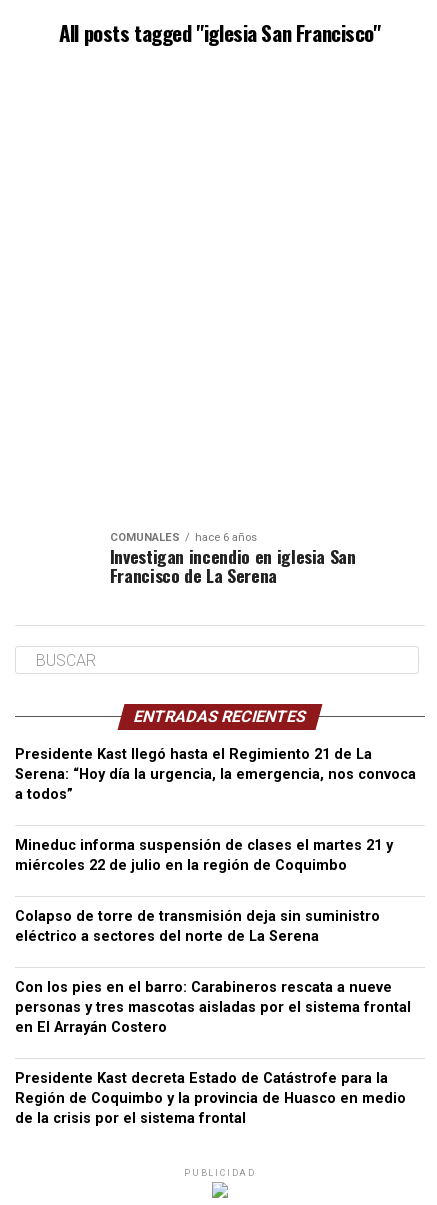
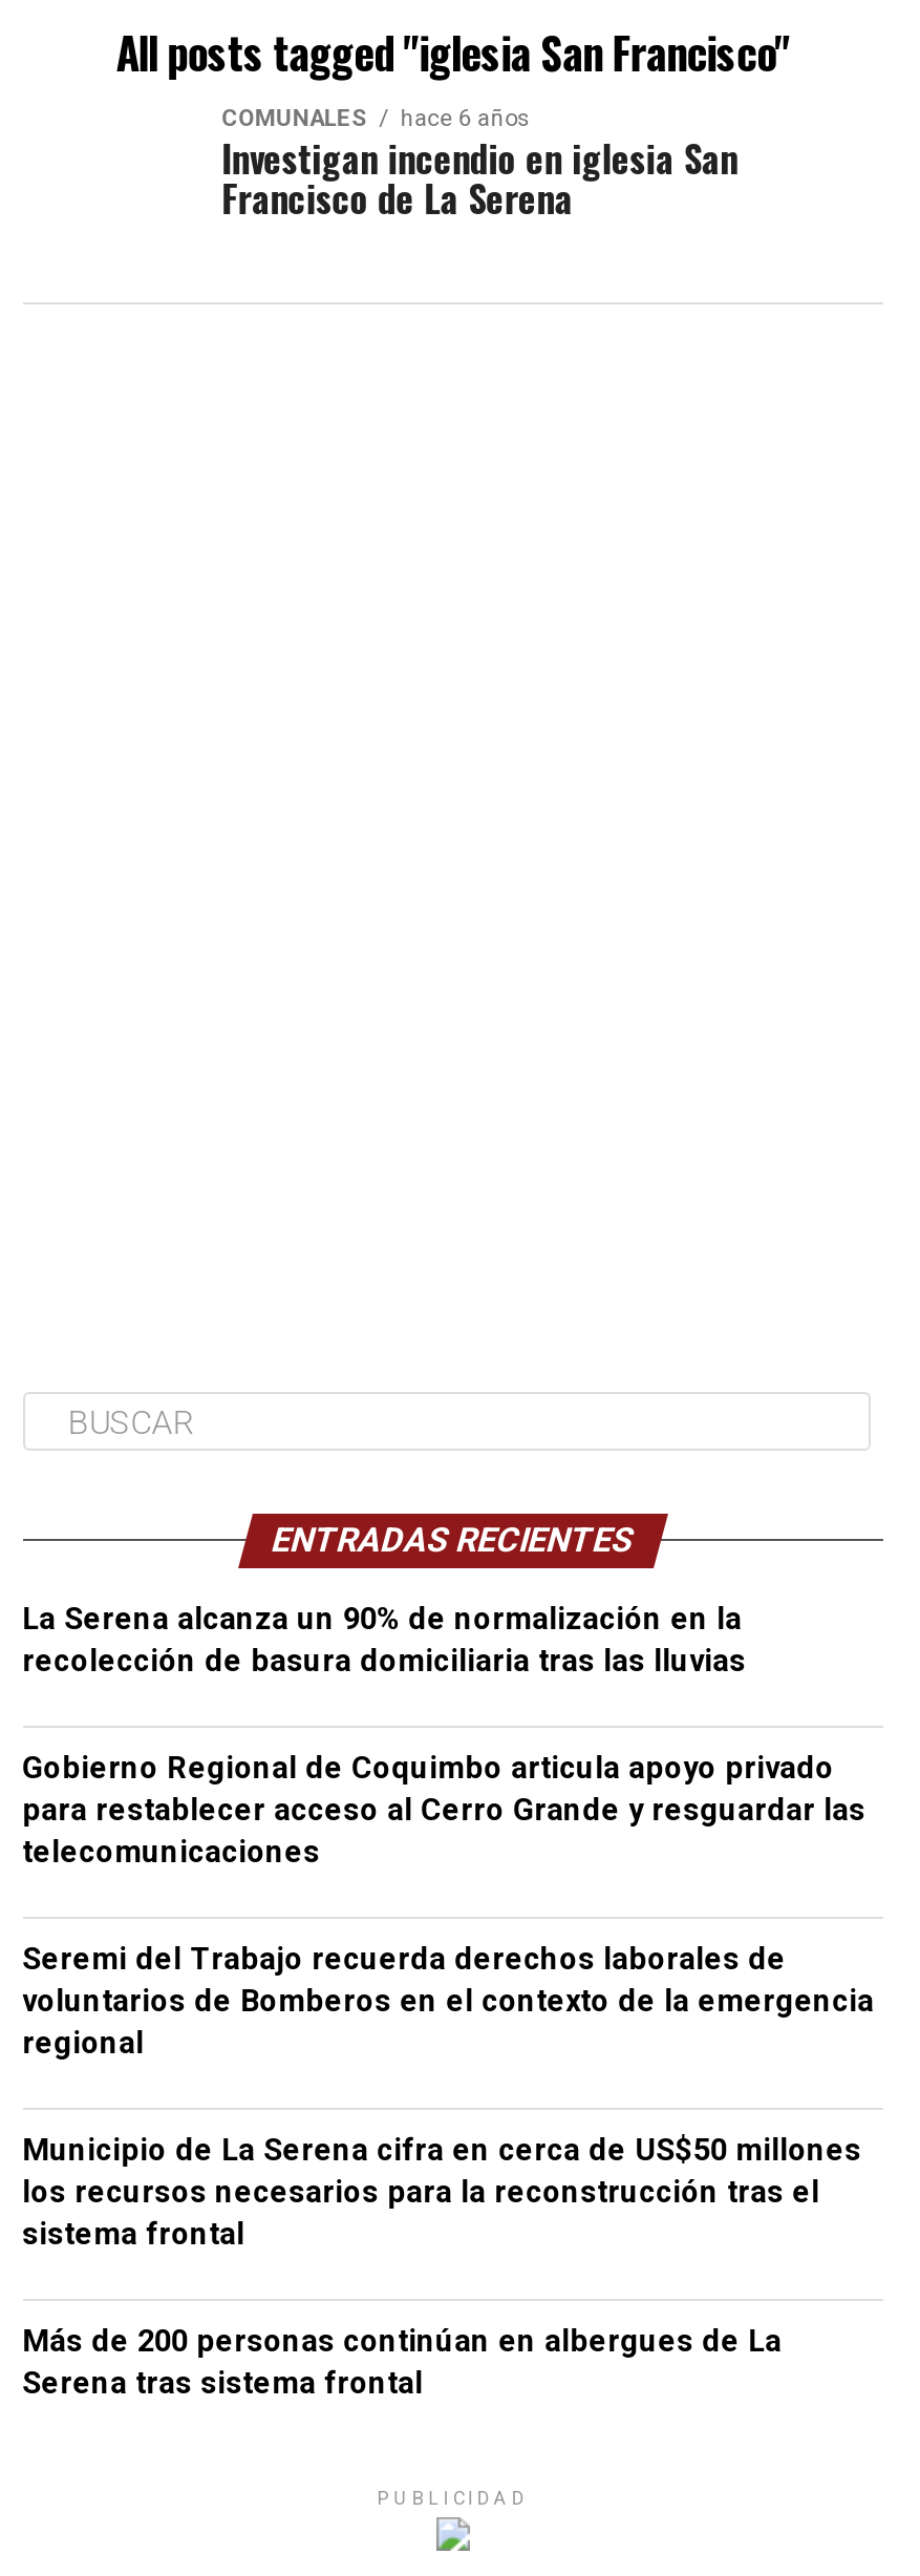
moved up: COMUNALES | hace 6 años | Investigan incendio en iglesia San | Francisco de La Serena

- Presidente Kast llegó hasta el Regimiento 21 de La
- Serena: “Hoy día la urgencia, la emergencia, nos convoca
- a todos”
+ La Serena alcanza un 90% de normalización en la
+ recolección de basura domiciliaria tras las lluvias

- Mineduc informa suspensión de clases el martes 21 y
- miércoles 22 de julio en la región de Coquimbo
+ Gobierno Regional de Coquimbo articula apoyo privado
+ para restablecer acceso al Cerro Grande y resguardar las
+ telecomunicaciones

- Colapso de torre de transmisión deja sin suministro
- eléctrico a sectores del norte de La Serena
+ Seremi del Trabajo recuerda derechos laborales de
+ voluntarios de Bomberos en el contexto de la emergencia
+ regional

- Con los pies en el barro: Carabineros rescata a nueve
- personas y tres mascotas aisladas por el sistema frontal
- en El Arrayán Costero
+ Municipio de La Serena cifra en cerca de US$50 millones
+ los recursos necesarios para la reconstrucción tras el
+ sistema frontal

- Presidente Kast decreta Estado de Catástrofe para la
- Región de Coquimbo y la provincia de Huasco en medio
- de la crisis por el sistema frontal
+ Más de 200 personas continúan en albergues de La
+ Serena tras sistema frontal
